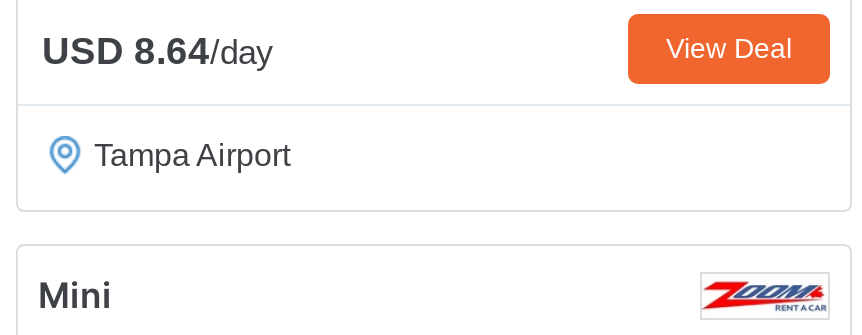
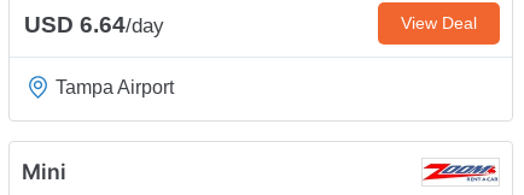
- USD 8.64/day
+ USD 6.64/day
